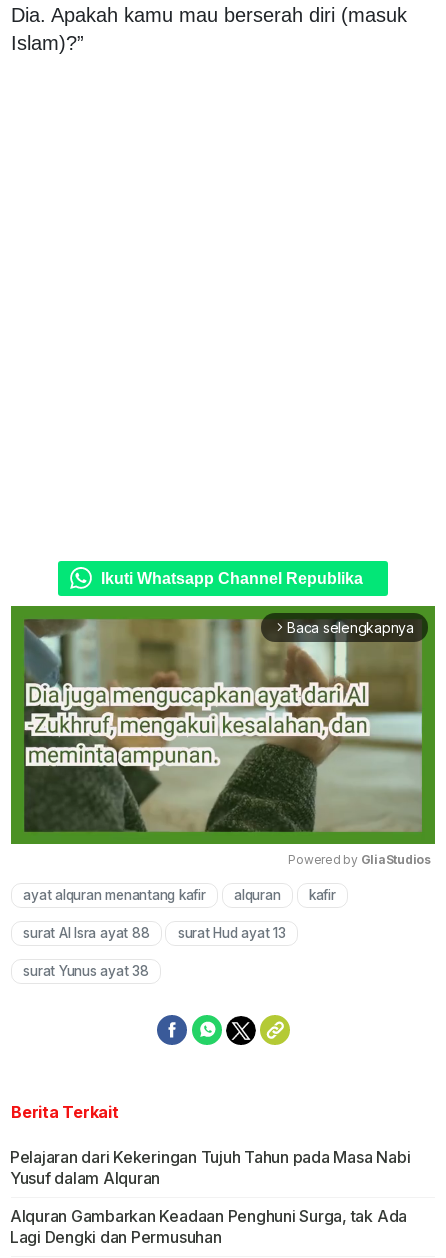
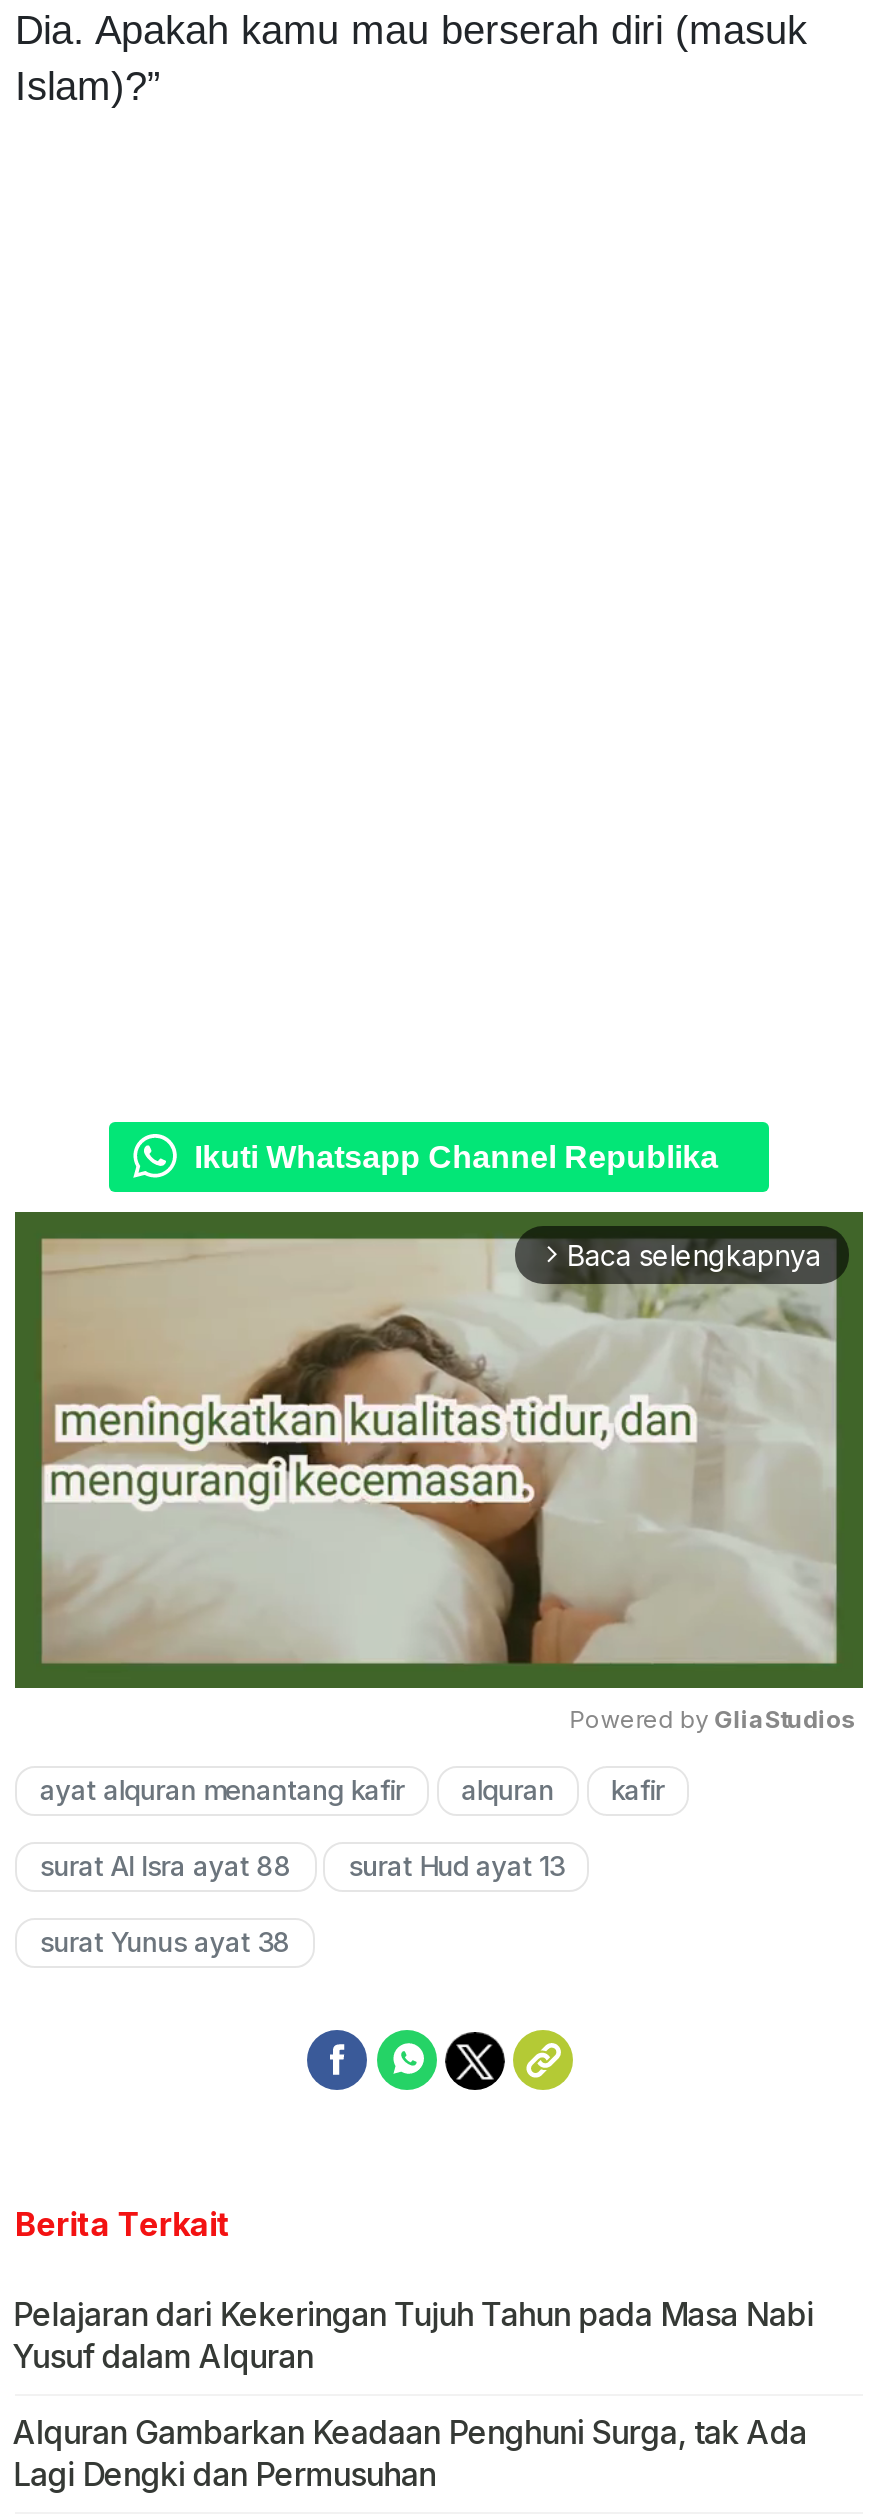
- [image]
+ [image]
